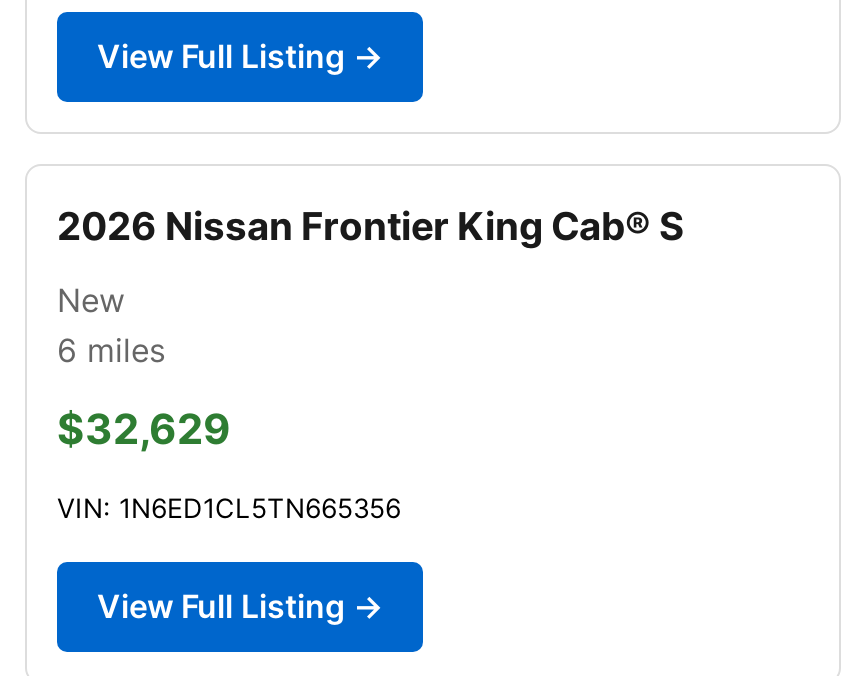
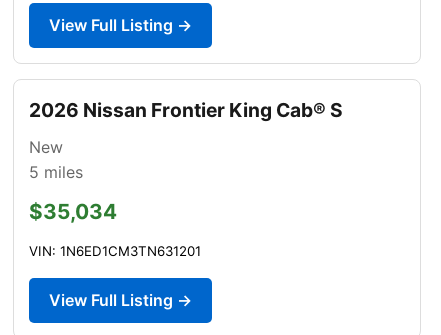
- 6 miles
+ 5 miles

- $32,629
+ $35,034

- VIN: 1N6ED1CL5TN665356
+ VIN: 1N6ED1CM3TN631201
